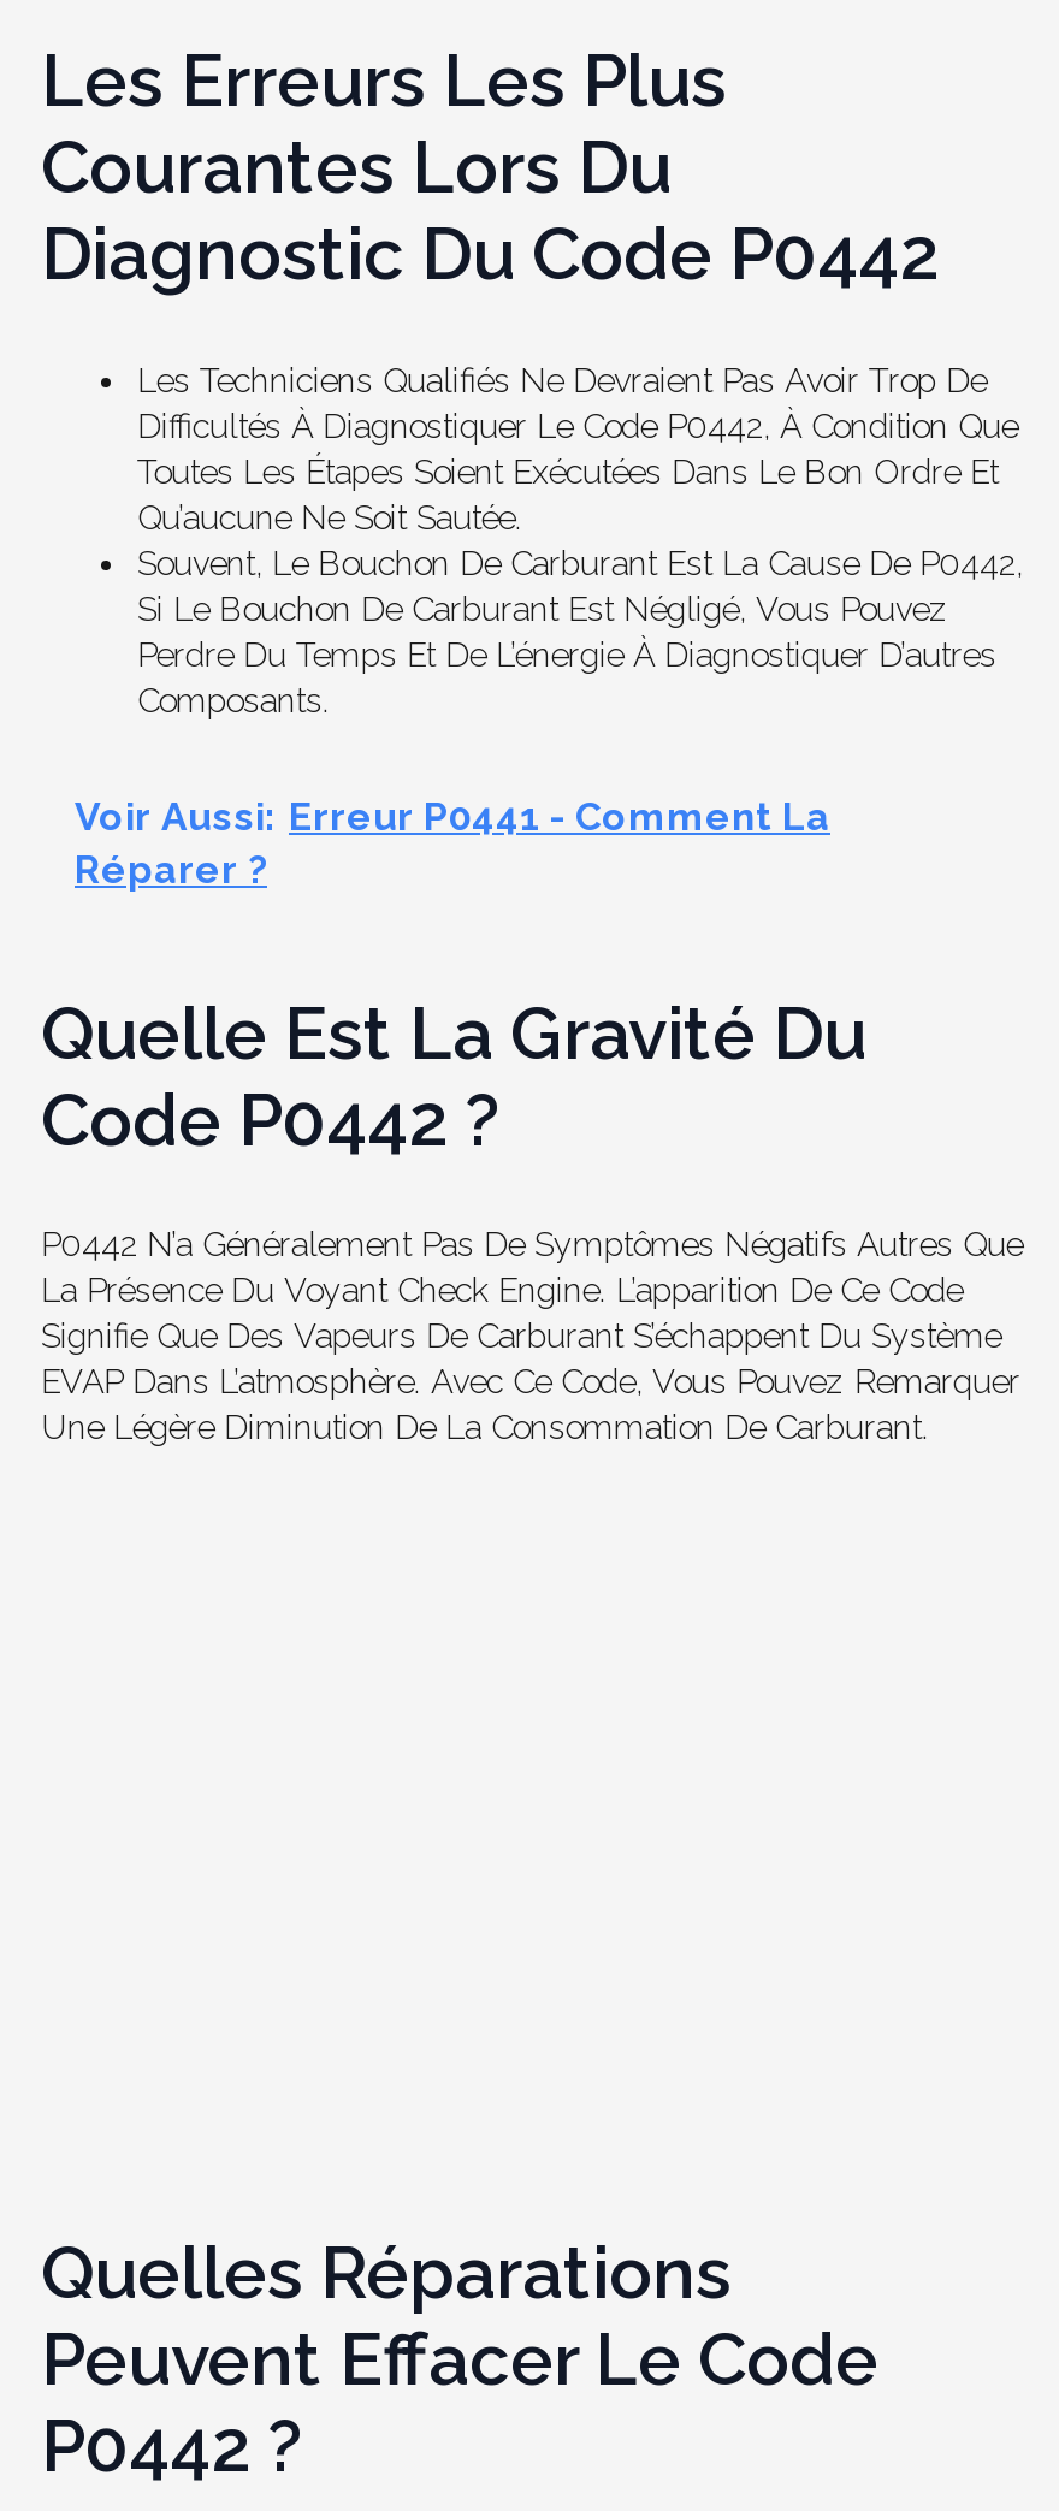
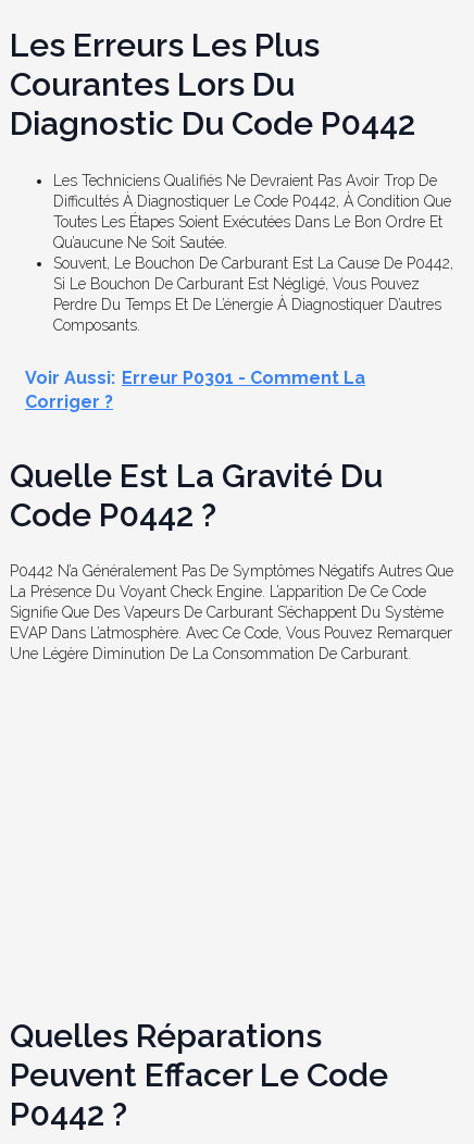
- Voir Aussi: Erreur P0441 - Comment La
- Réparer ?
+ Voir Aussi: Erreur P0301 - Comment La
+ Corriger ?
